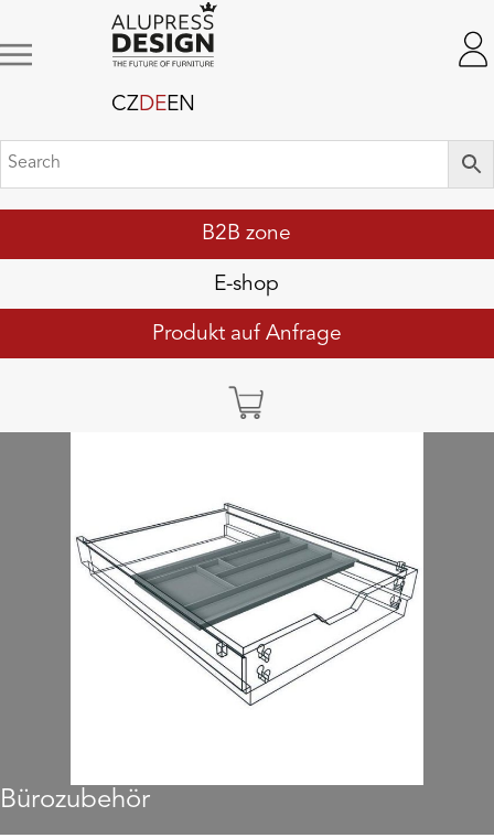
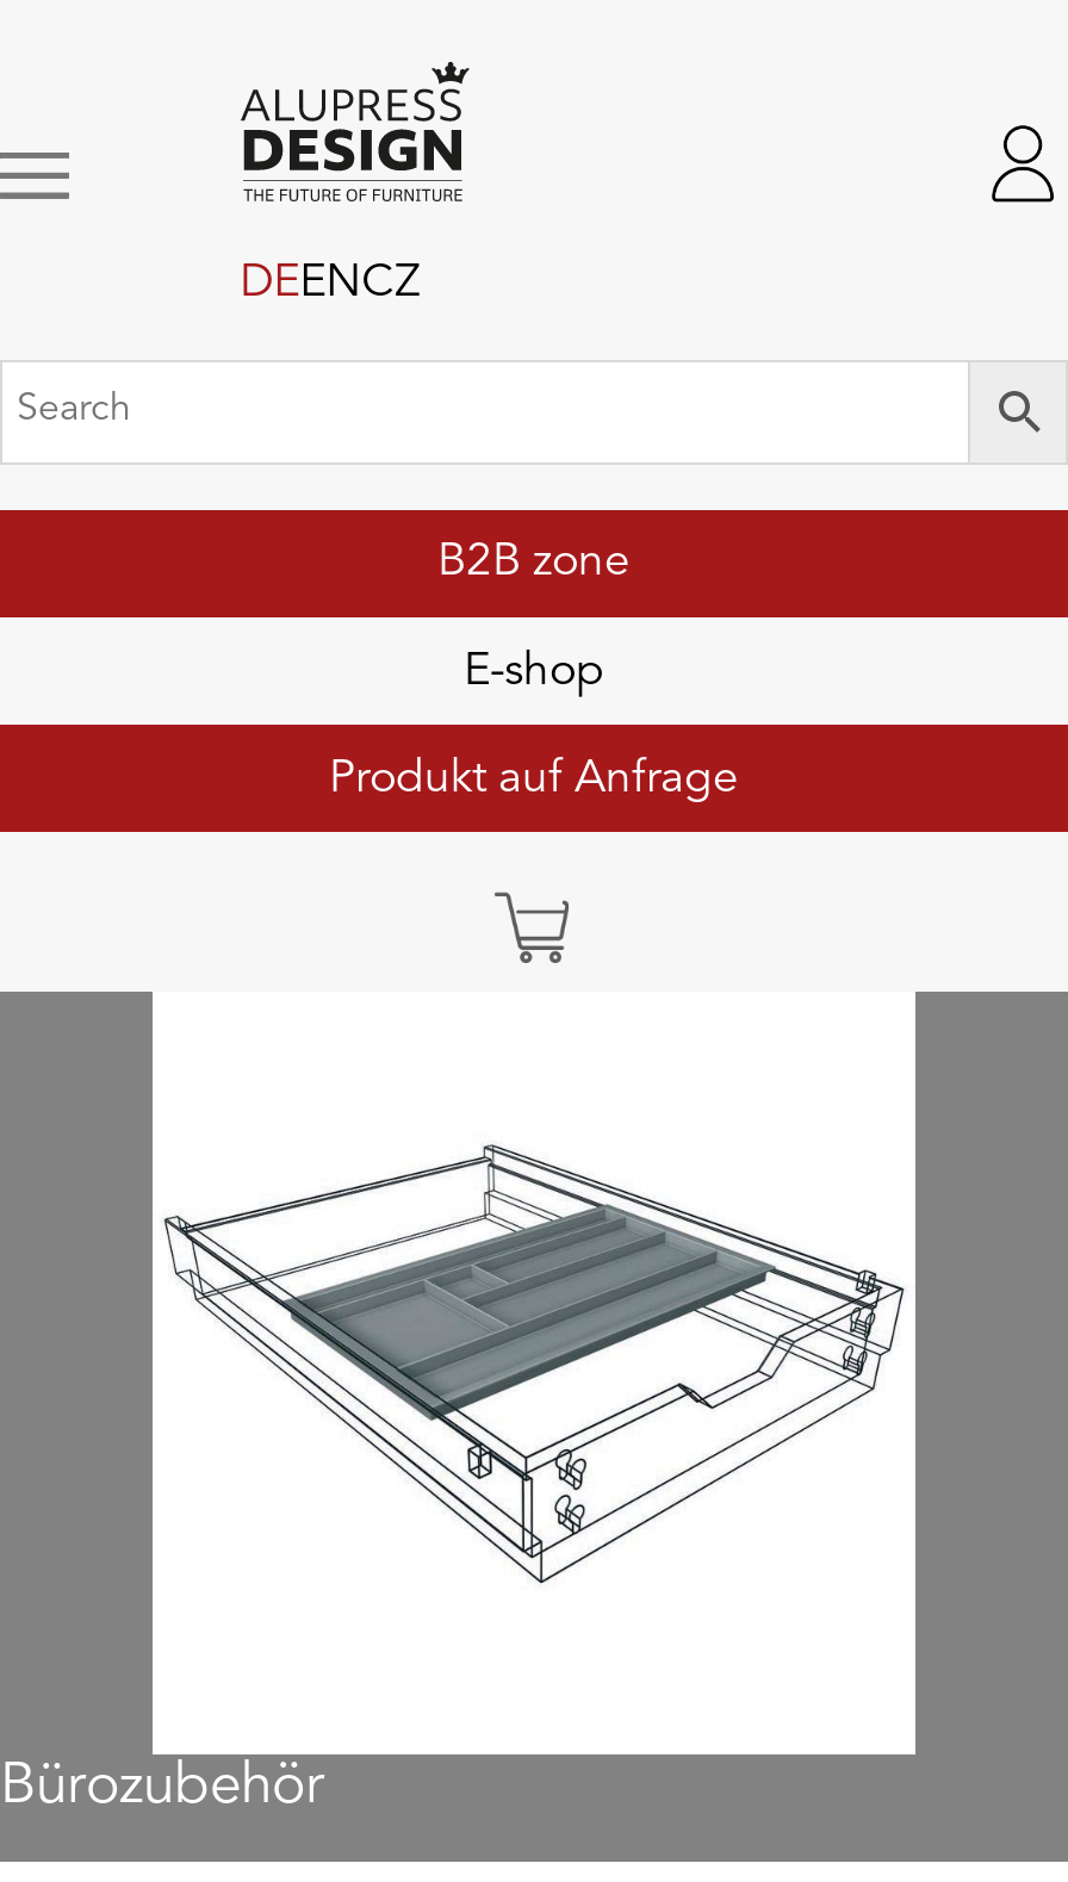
- CZDEEN
+ DEENCZ
